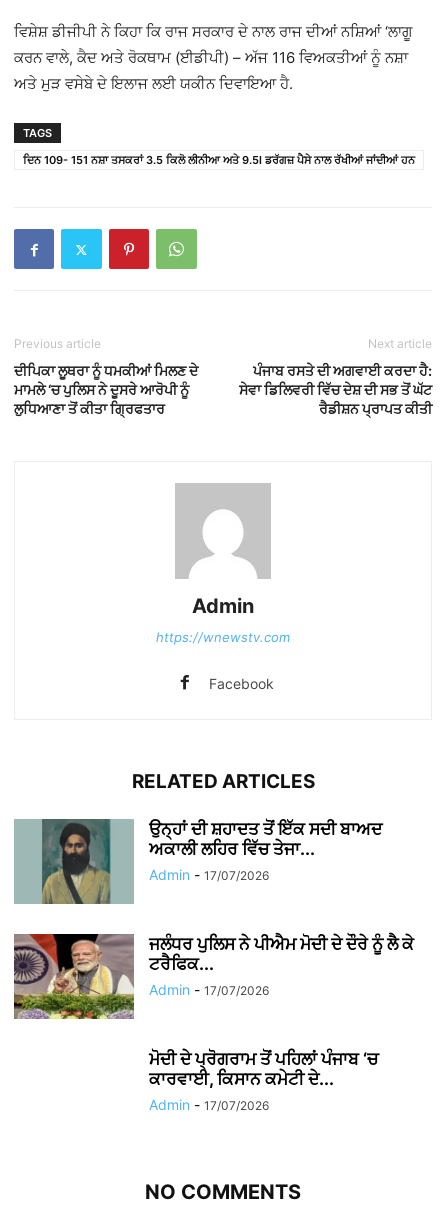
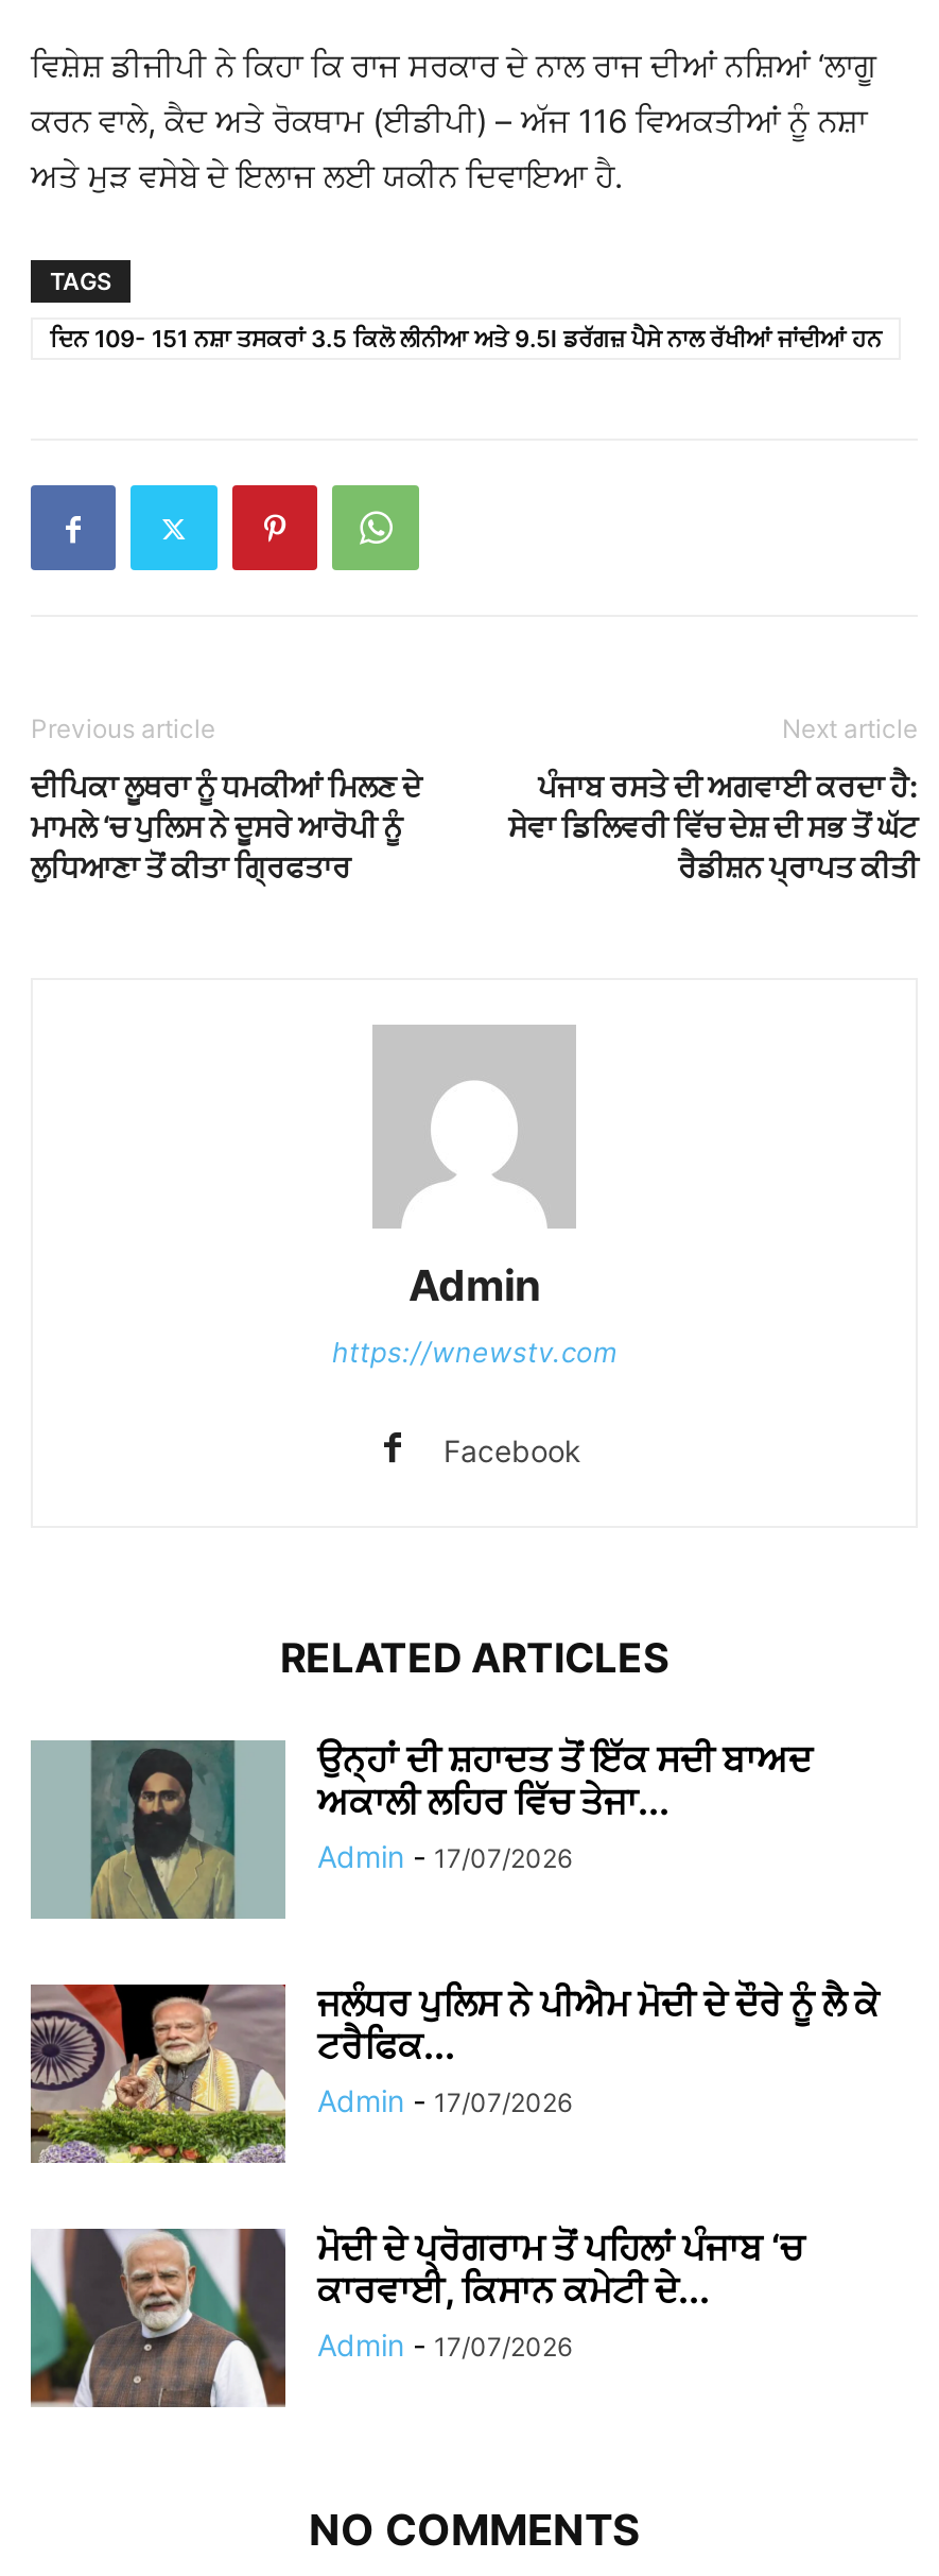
+ [image]
